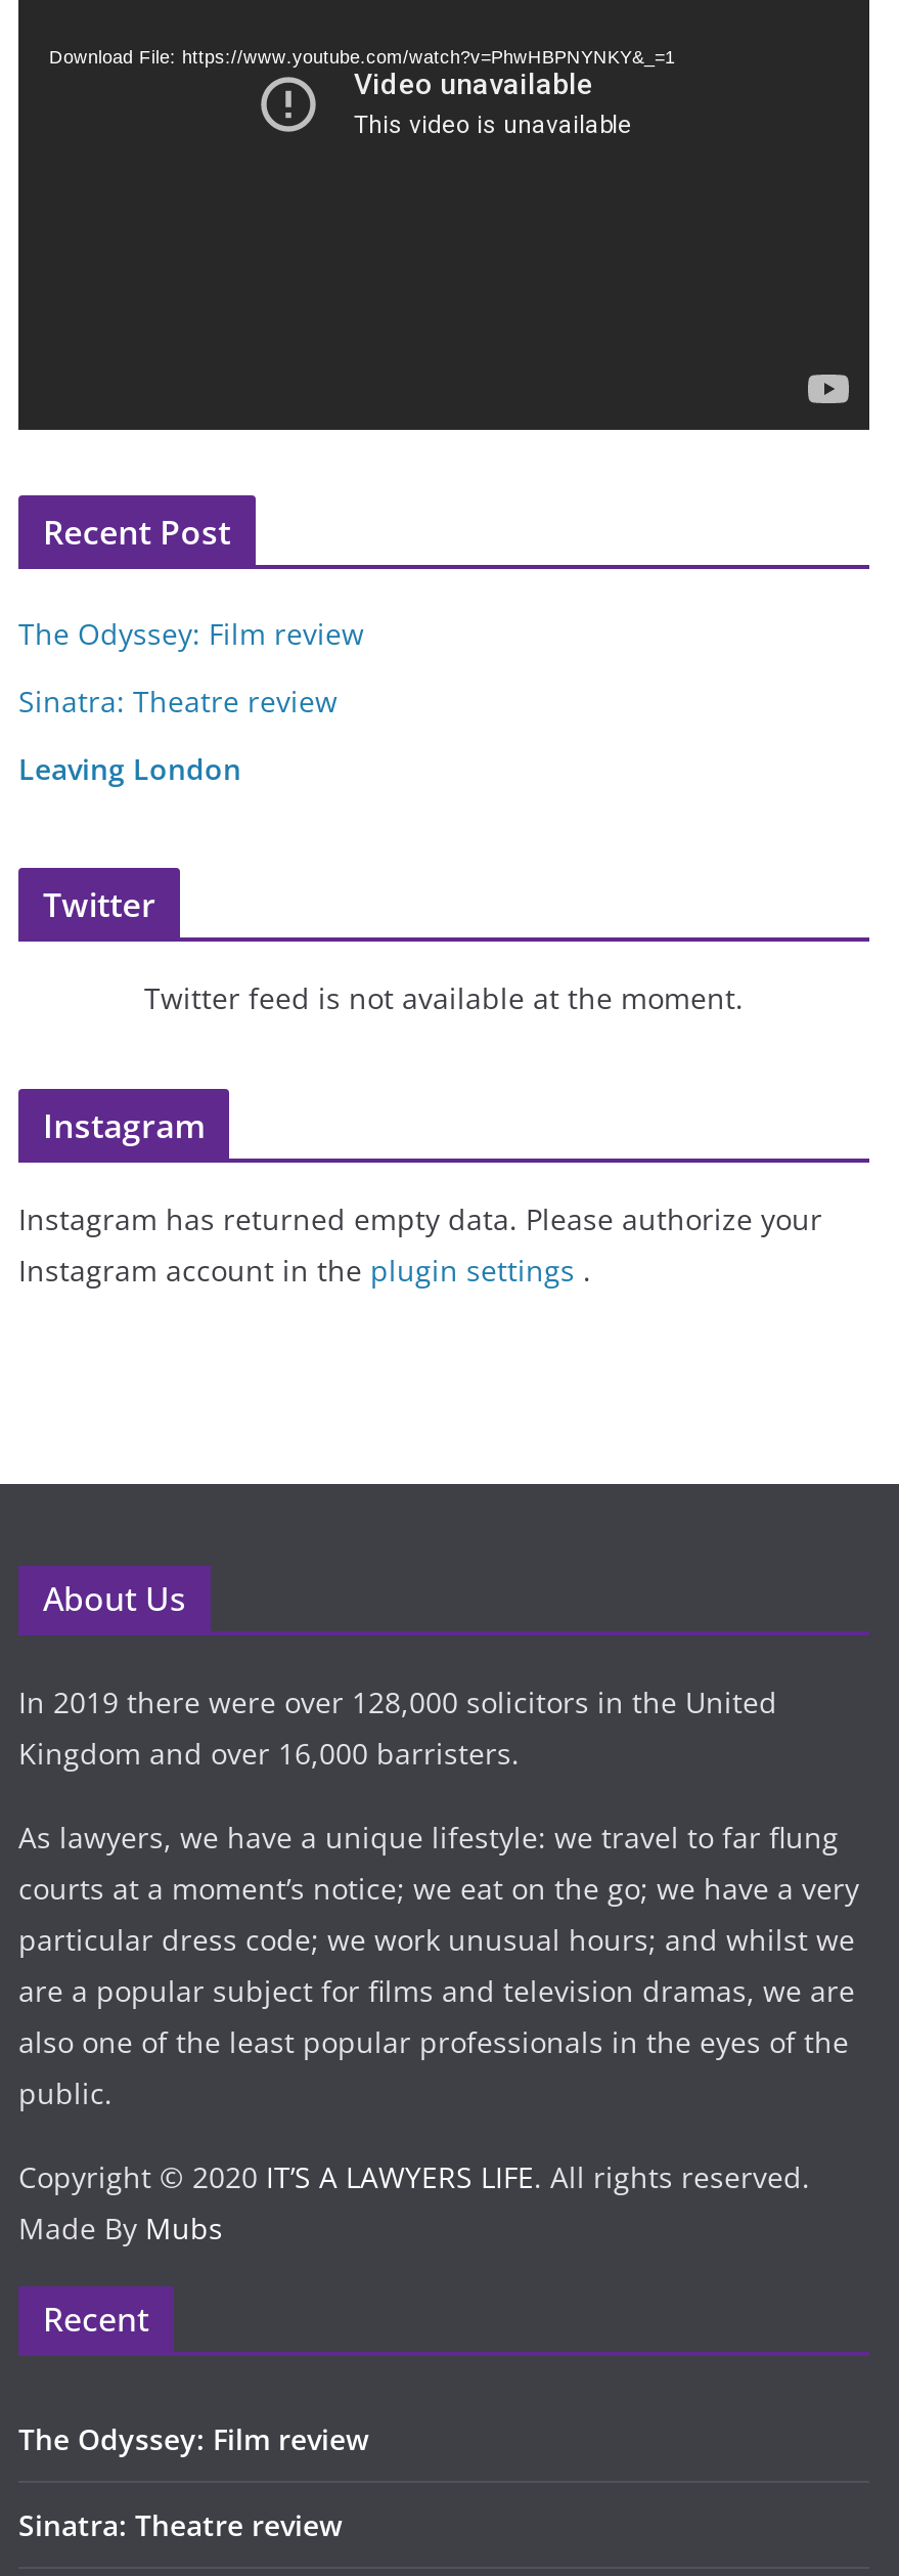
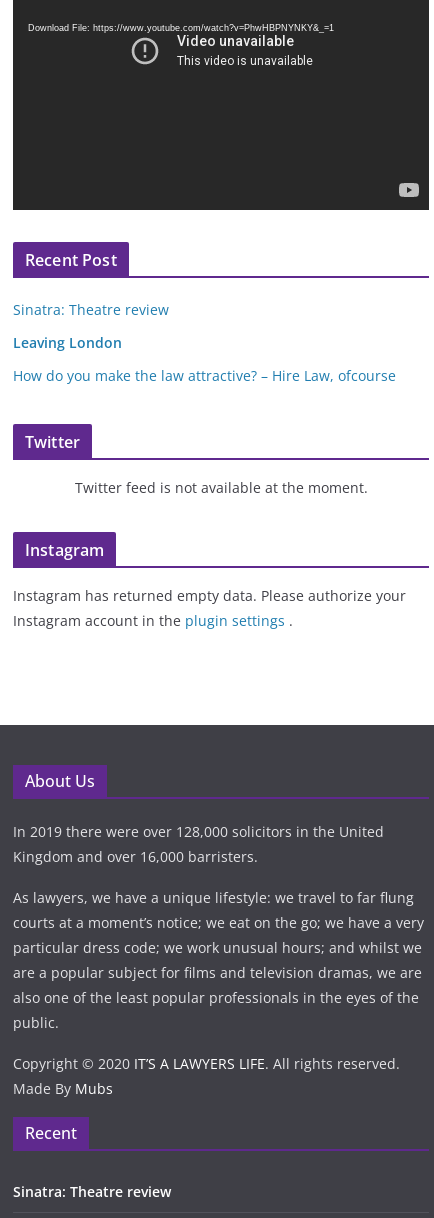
- The Odyssey: Film review

+ How do you make the law attractive? – Hire Law, ofcourse

- The Odyssey: Film review
